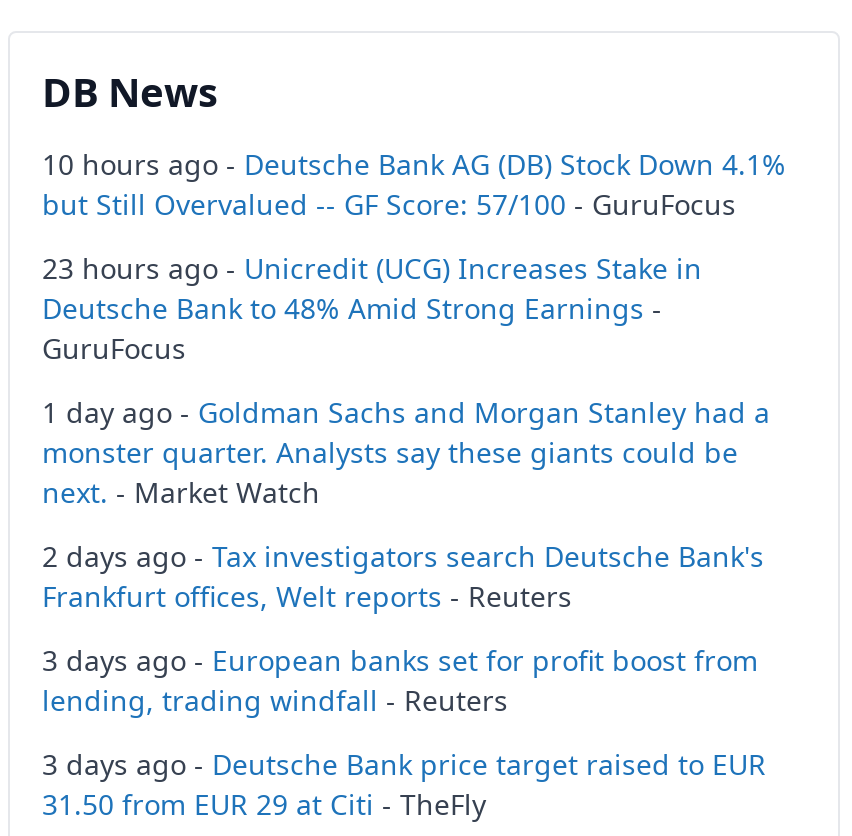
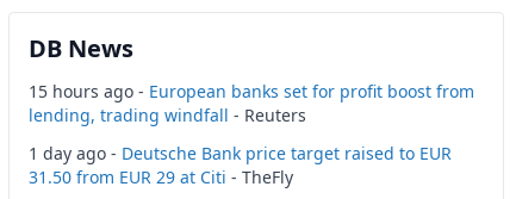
- 10 hours ago - Deutsche Bank AG (DB) Stock Down 4.1%
- but Still Overvalued -- GF Score: 57/100 - GuruFocus
- 23 hours ago - Unicredit (UCG) Increases Stake in
- Deutsche Bank to 48% Amid Strong Earnings -
- GuruFocus
- 1 day ago - Goldman Sachs and Morgan Stanley had a
- monster quarter. Analysts say these giants could be
- next. - Market Watch
- 2 days ago - Tax investigators search Deutsche Bank's
- Frankfurt offices, Welt reports - Reuters
- 3 days ago - European banks set for profit boost from
+ 15 hours ago - European banks set for profit boost from

- 3 days ago - Deutsche Bank price target raised to EUR
+ 1 day ago - Deutsche Bank price target raised to EUR
